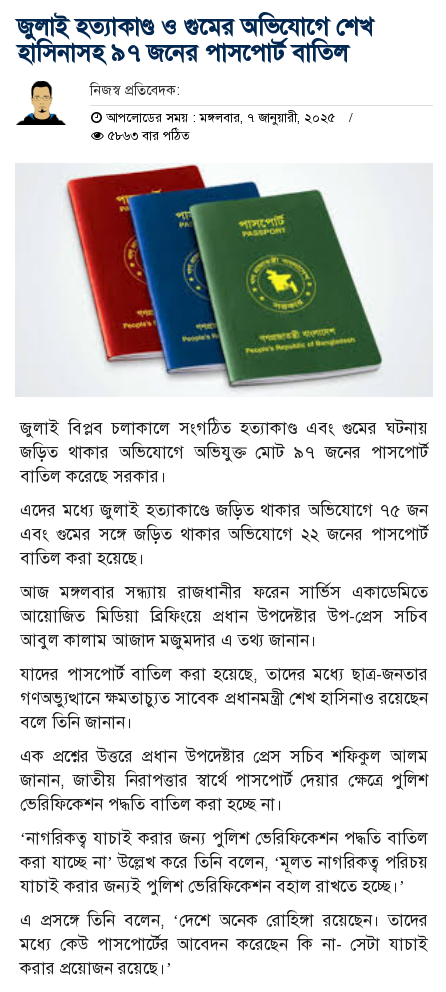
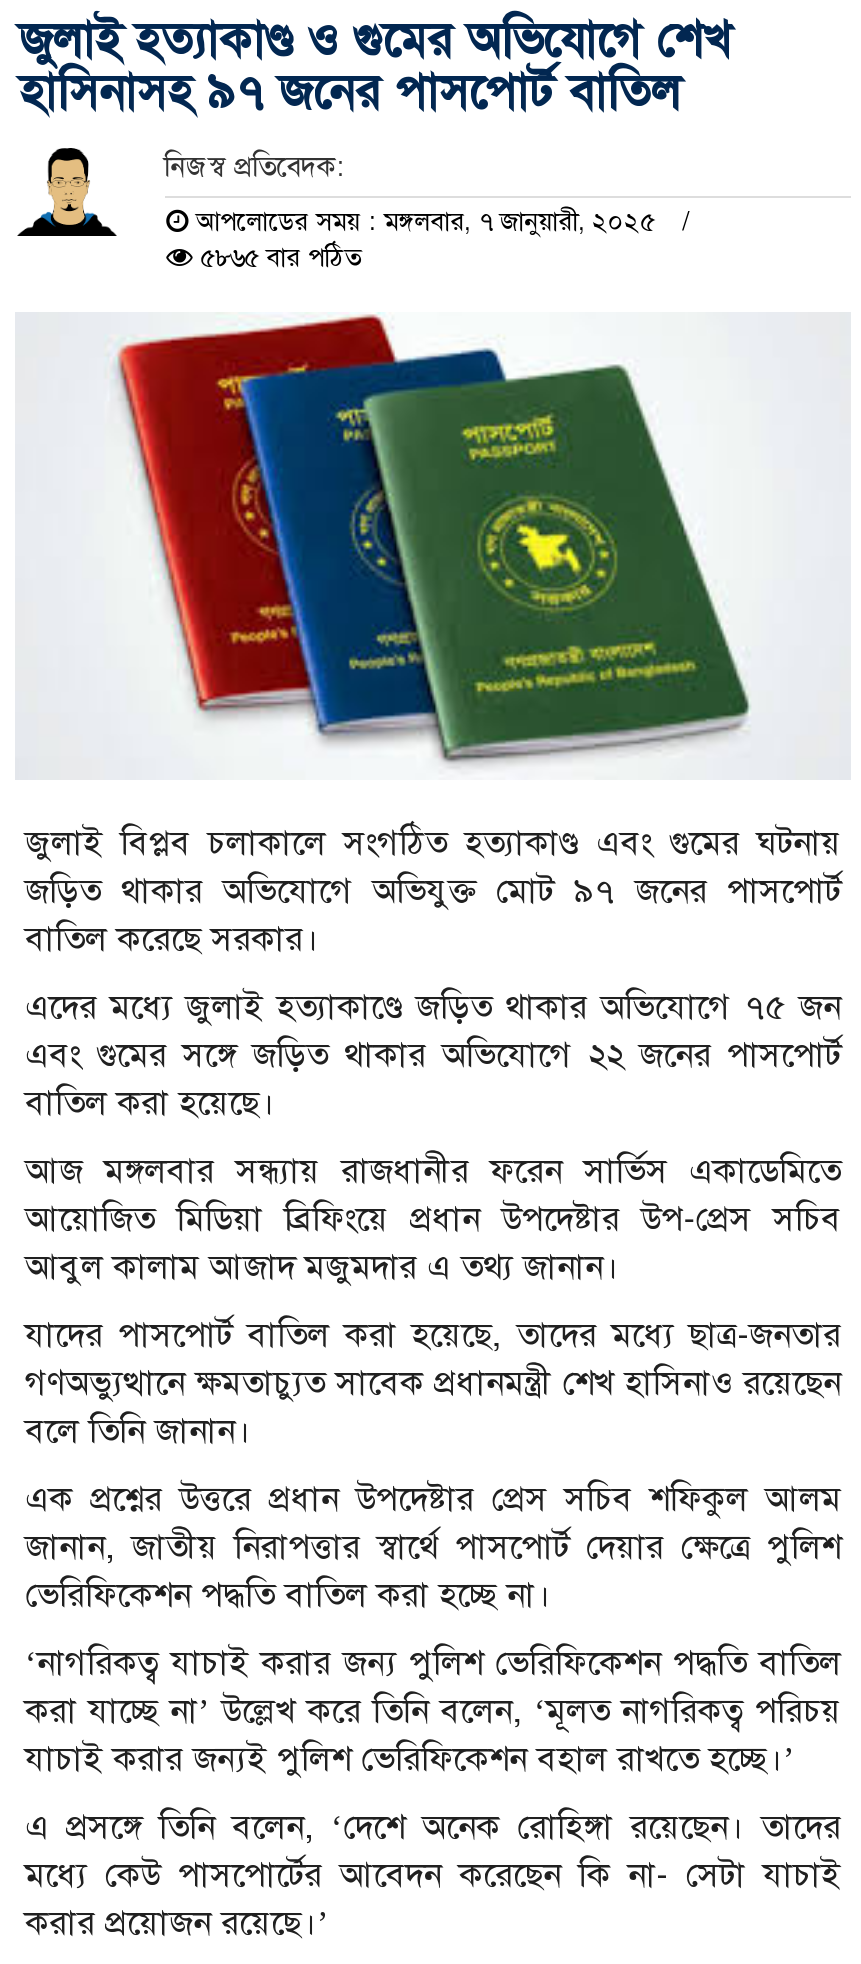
- ৫৮৬৩ বার পঠিত
+ ৫৮৬৫ বার পঠিত
